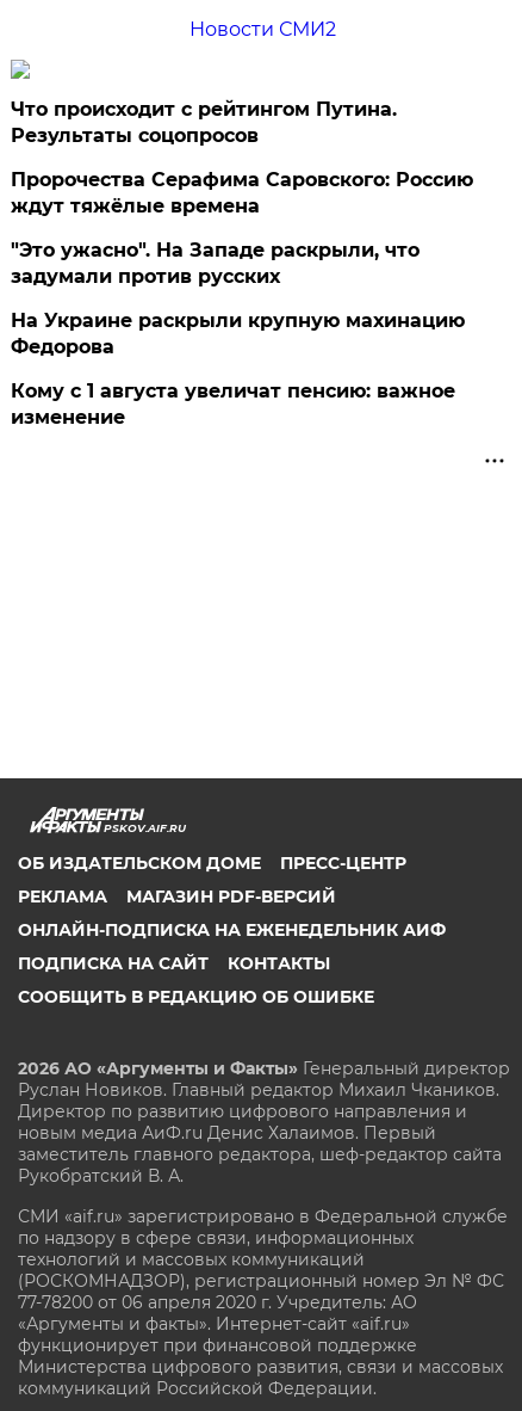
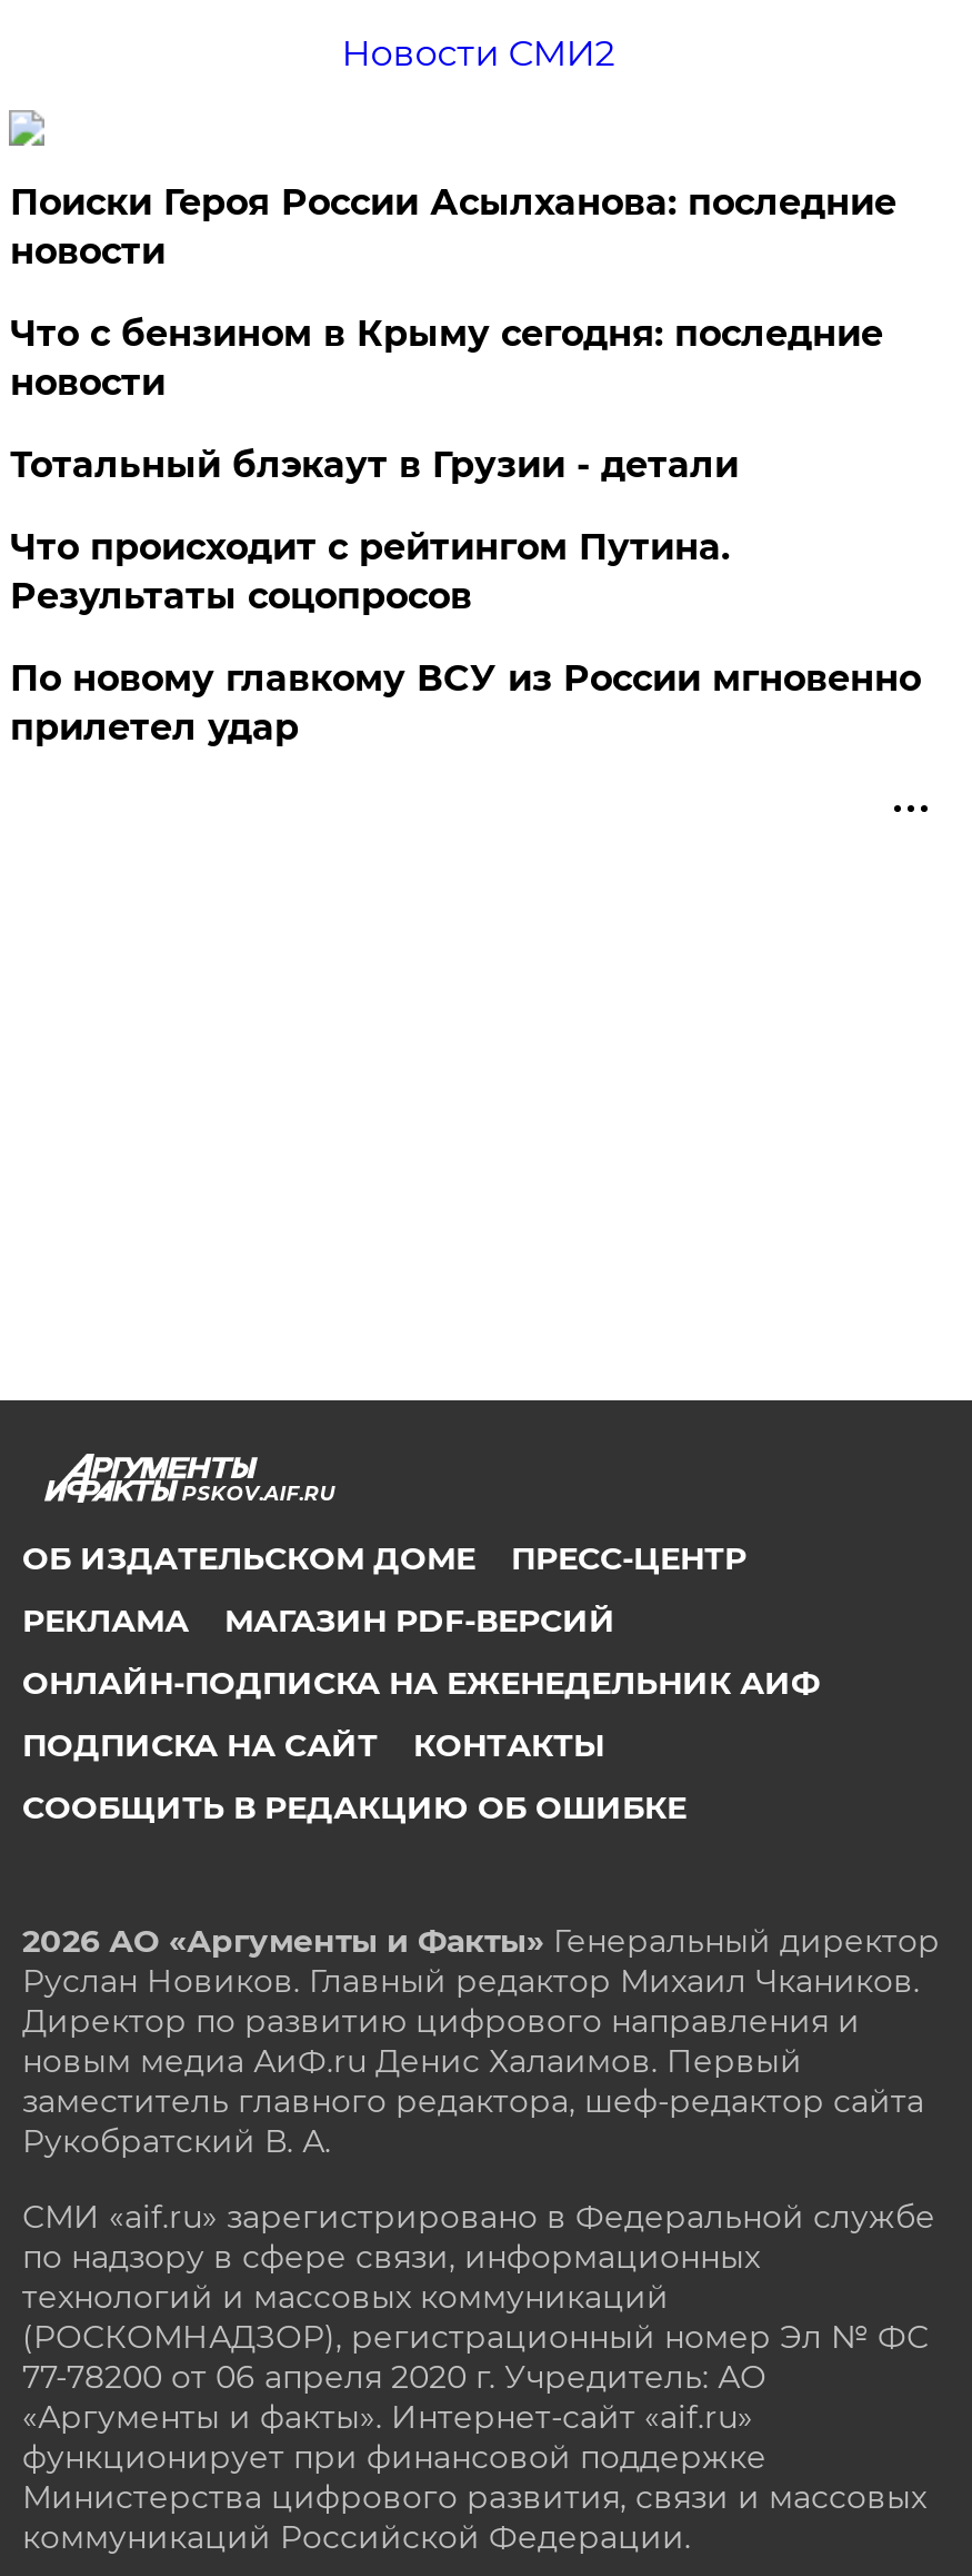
+ Поиски Героя России Асылханова: последние
+ новости
+ Что с бензином в Крыму сегодня: последние
+ новости
+ Тотальный блэкаут в Грузии - детали

moved down: Что происходит с рейтингом Путина. | Результаты соцопросов

- Пророчества Серафима Саровского: Россию
- ждут тяжёлые времена
- "Это ужасно". На Западе раскрыли, что
- задумали против русских
- На Украине раскрыли крупную махинацию
- Федорова
- Кому с 1 августа увеличат пенсию: важное
- изменение
+ По новому главкому ВСУ из России мгновенно
+ прилетел удар
